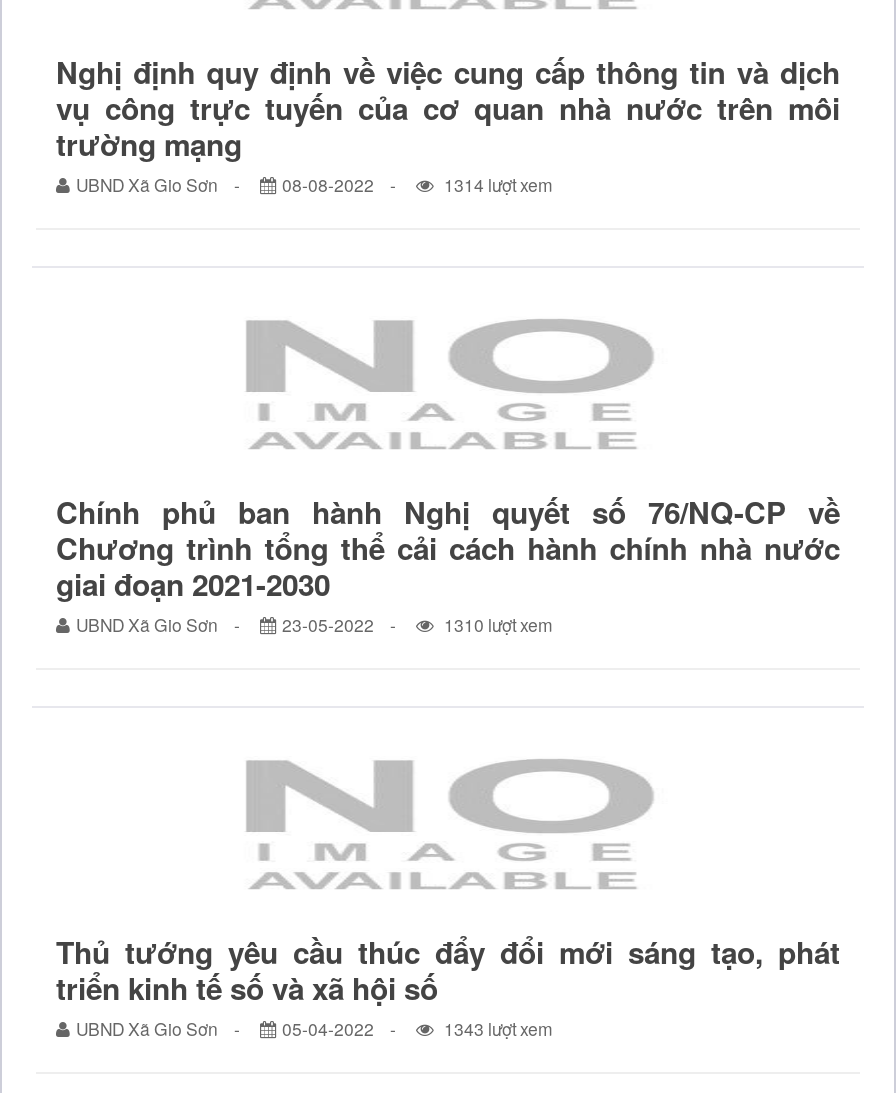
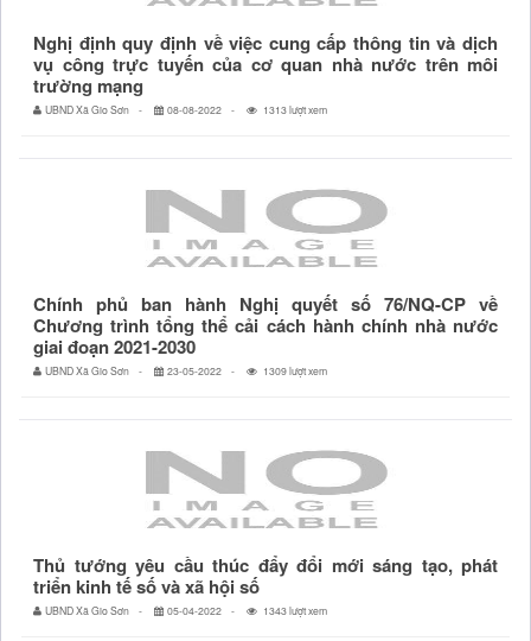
- 1314 lượt xem
+ 1313 lượt xem

- 1310 lượt xem
+ 1309 lượt xem
